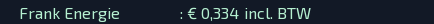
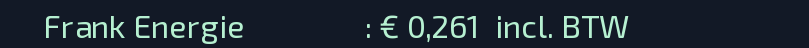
- : € 0,334 incl. BTW
+ : € 0,261 incl. BTW
